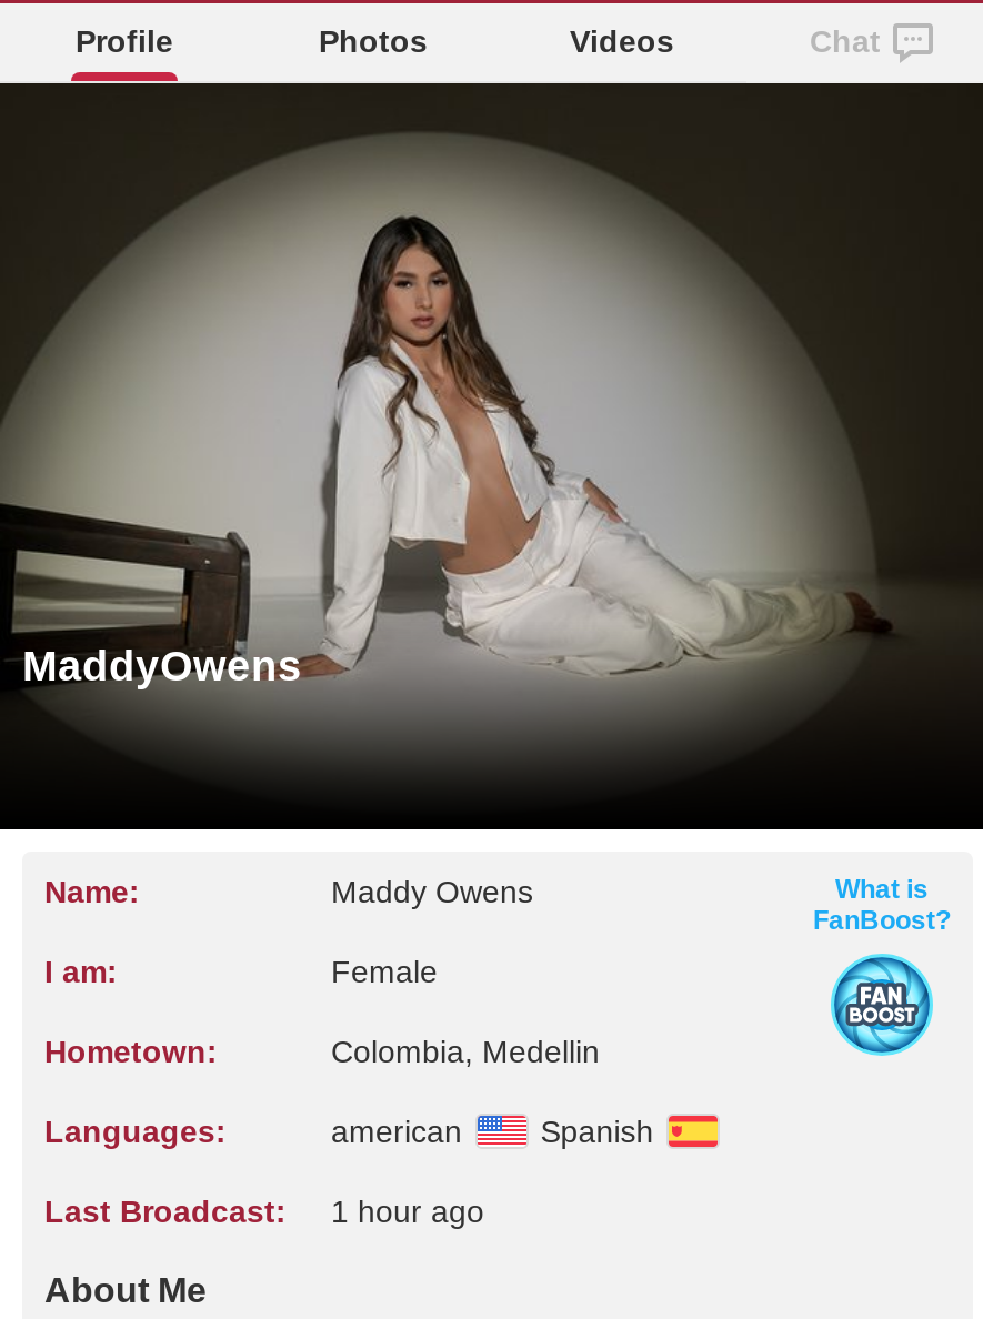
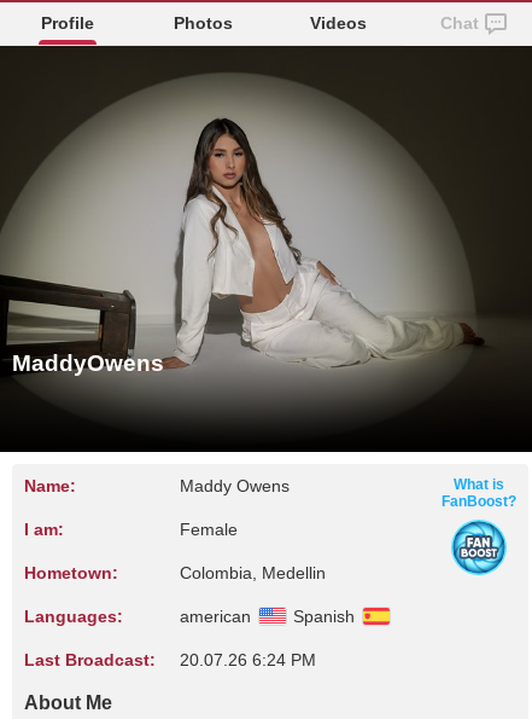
- Last Broadcast: 1 hour ago
+ Last Broadcast: 20.07.26 6:24 PM
